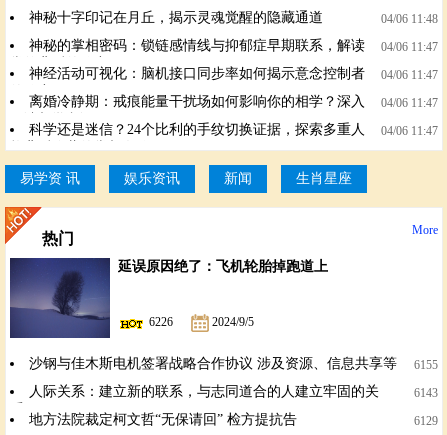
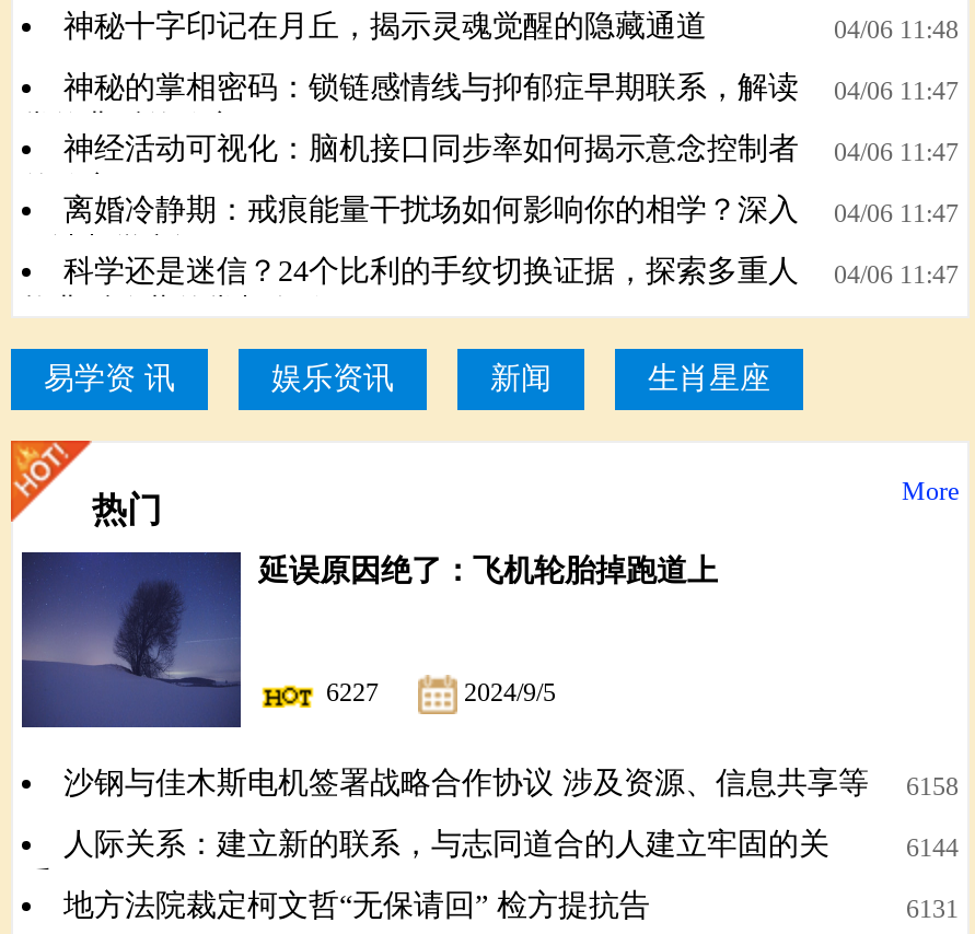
- 6226 2024/9/5
+ 6227 2024/9/5

- 沙钢与佳木斯电机签署战略合作协议 涉及资源、信息共享等 6155
+ 沙钢与佳木斯电机签署战略合作协议 涉及资源、信息共享等 6158

- 6143
+ 6144

- 6129
+ 6131
